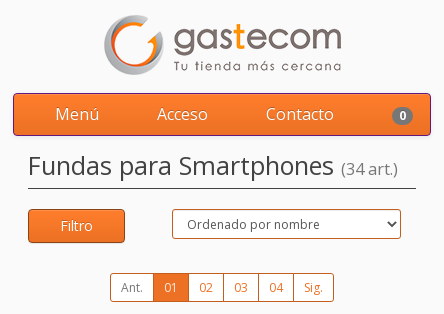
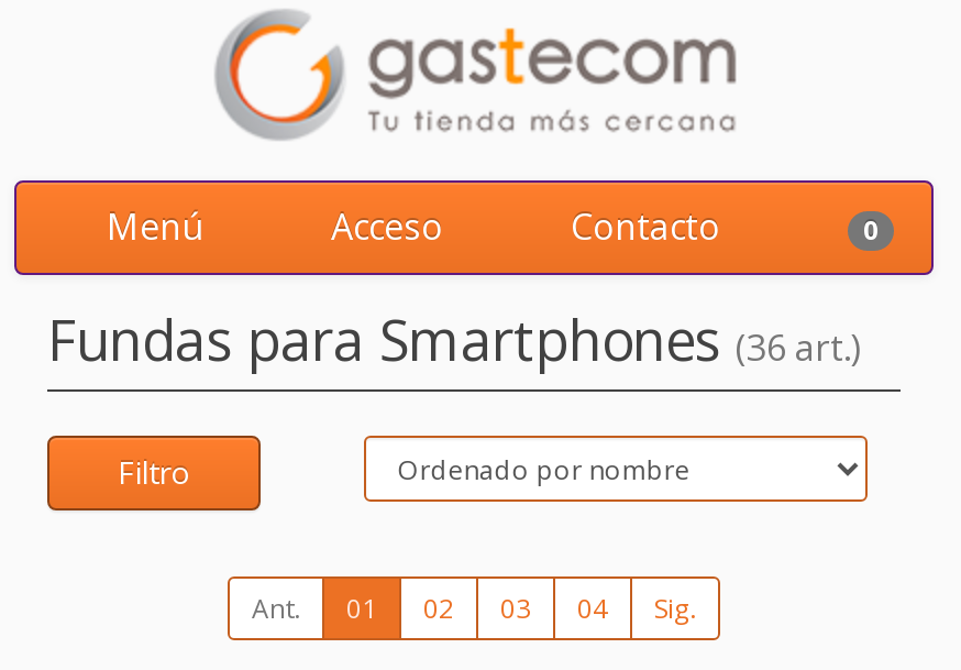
- Fundas para Smartphones (34 art.)
+ Fundas para Smartphones (36 art.)
